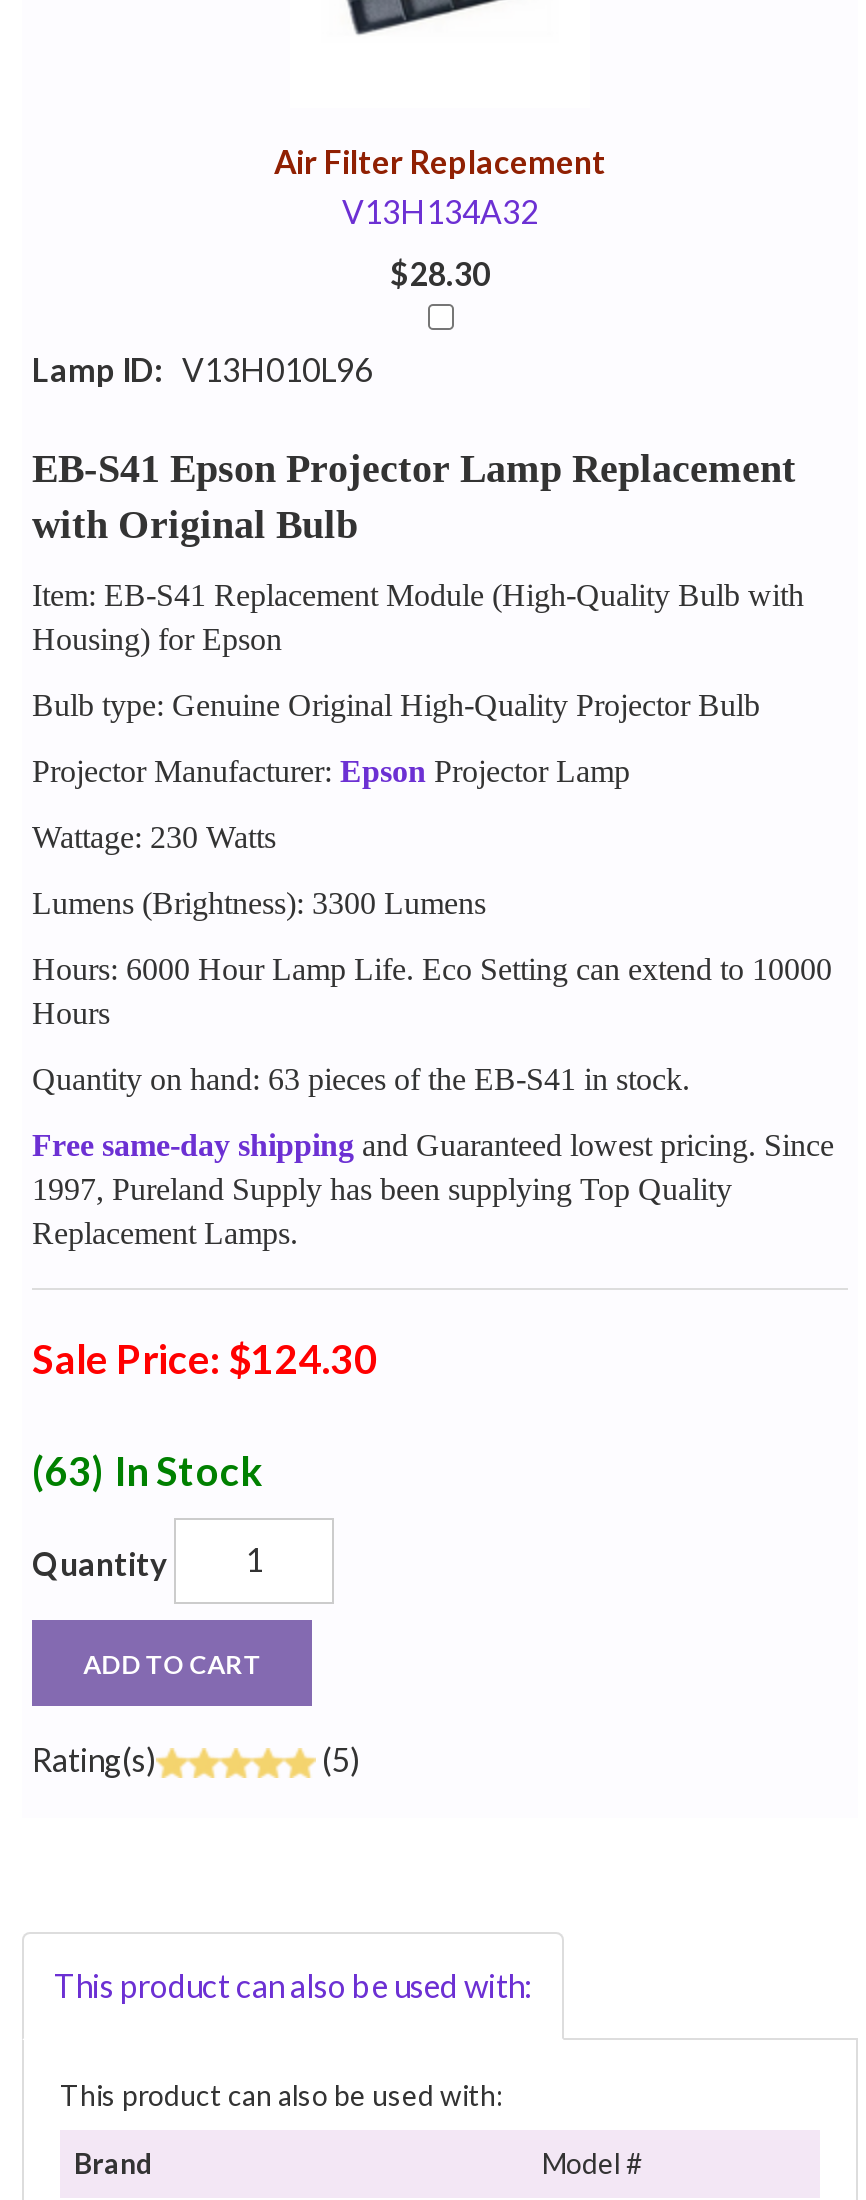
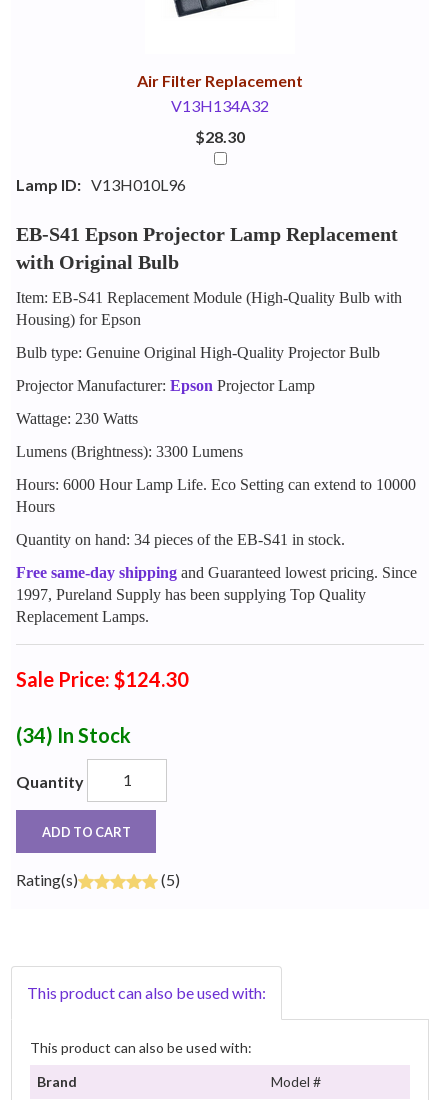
- Quantity on hand: 63 pieces of the EB-S41 in stock.
+ Quantity on hand: 34 pieces of the EB-S41 in stock.

- (63) In Stock
+ (34) In Stock
